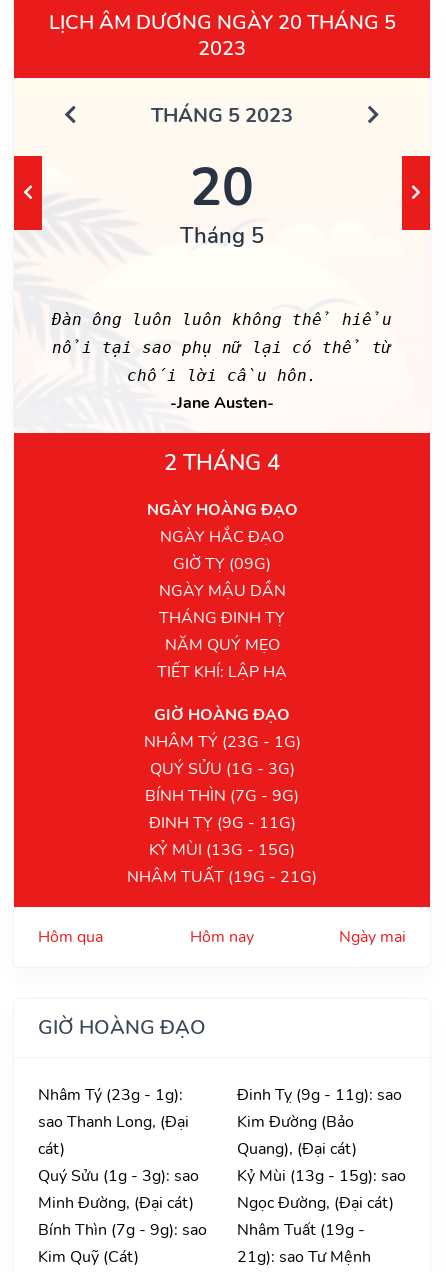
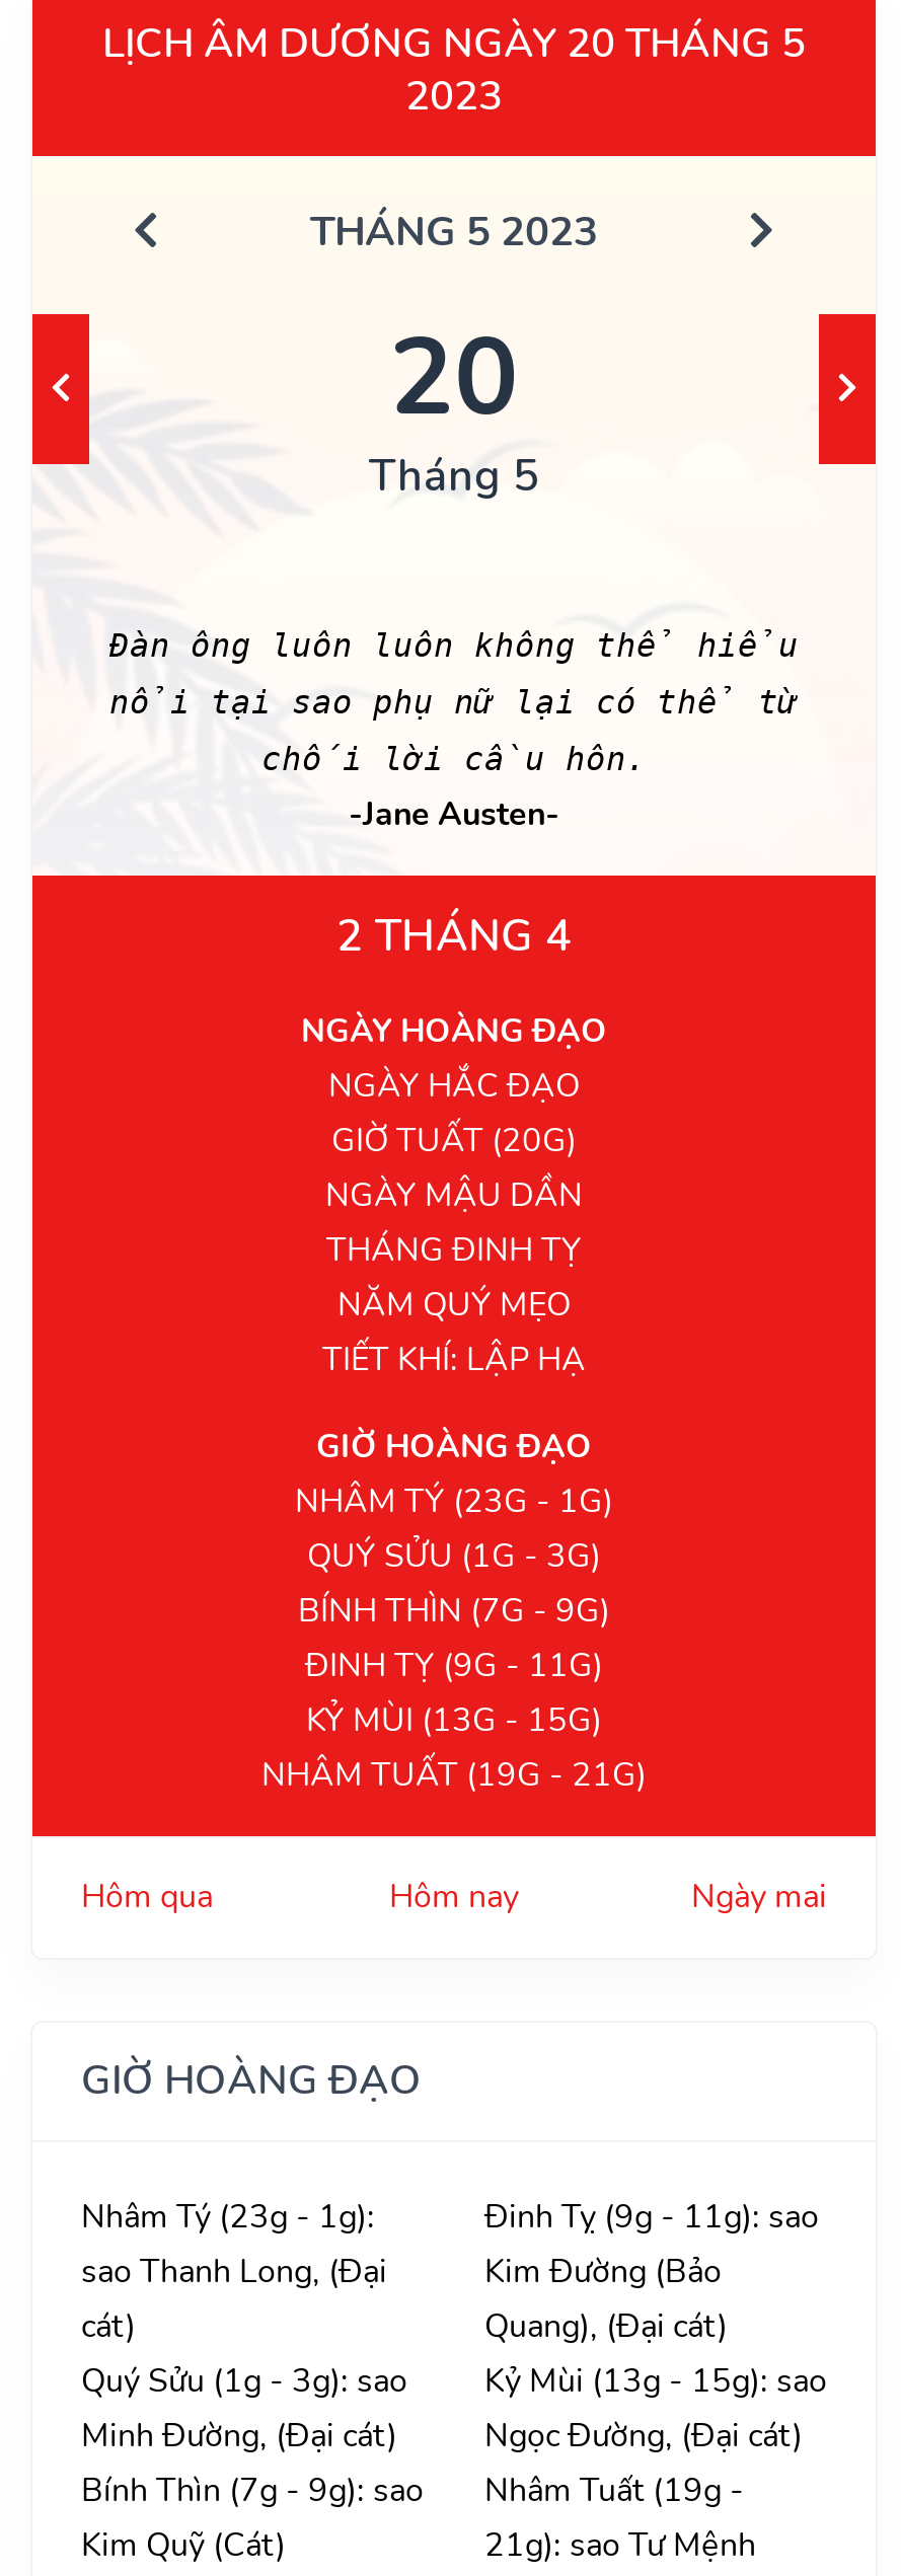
- GIỜ TỴ (09G)
+ GIỜ TUẤT (20G)
